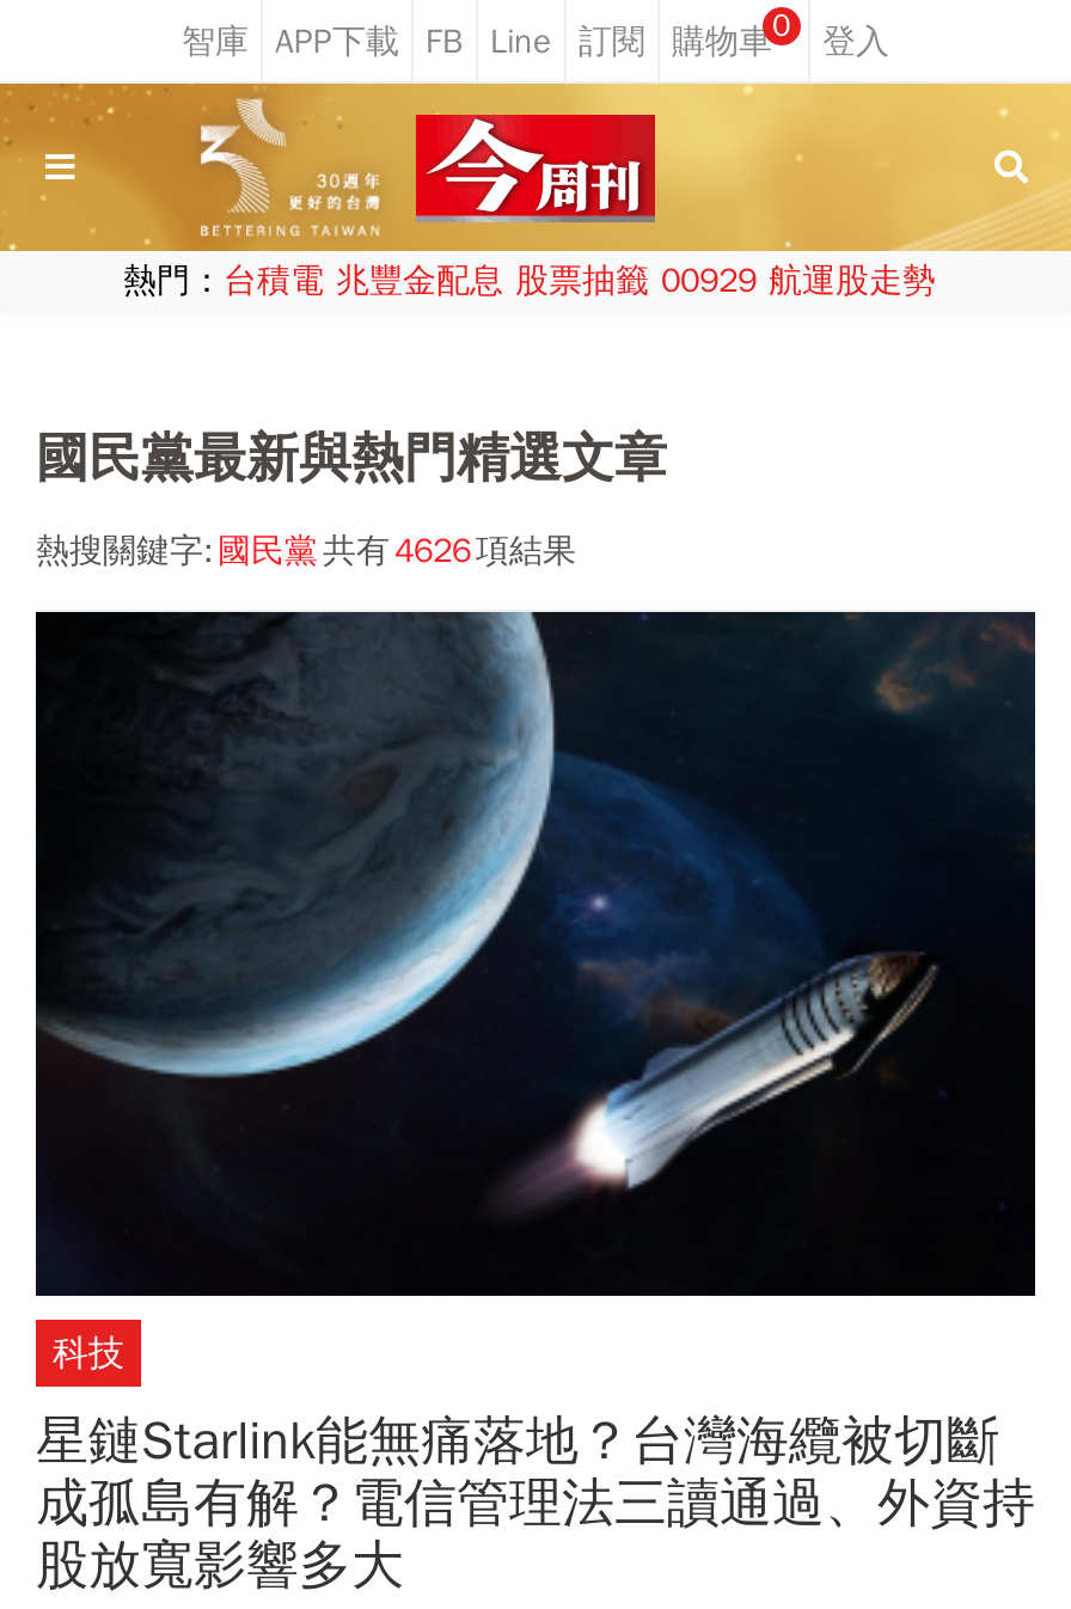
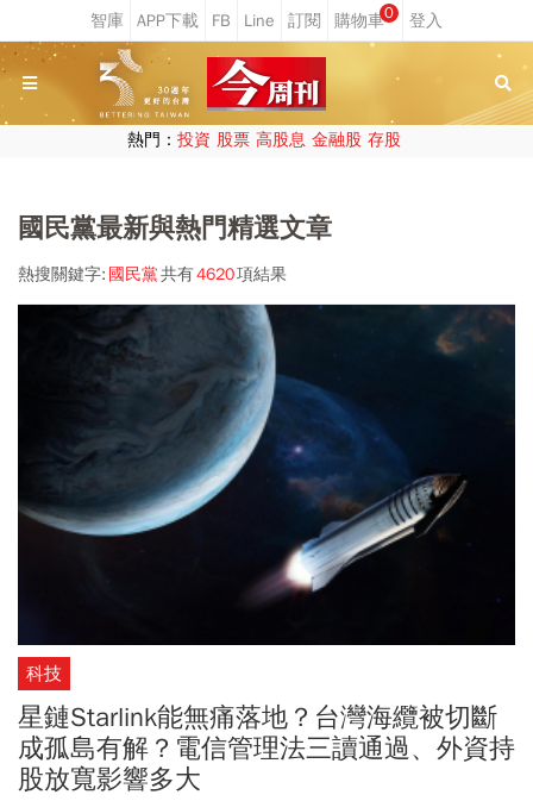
- 熱門：台積電 兆豐金配息 股票抽籤 00929 航運股走勢
+ 熱門：投資 股票 高股息 金融股 存股

- 熱搜關鍵字: 國民黨 共有 4626 項結果
+ 熱搜關鍵字: 國民黨 共有 4620 項結果
